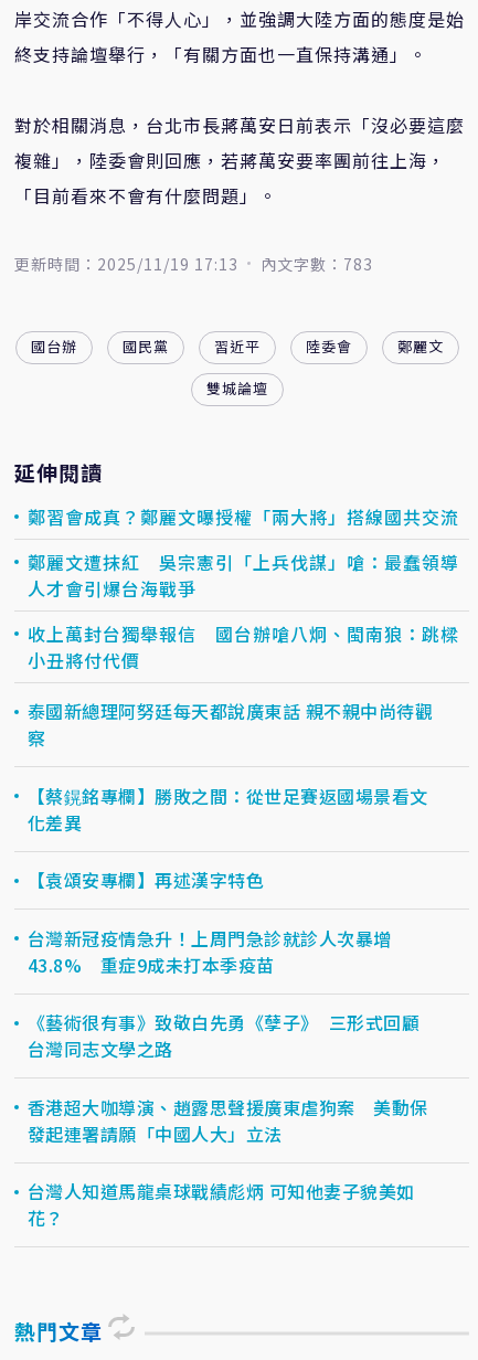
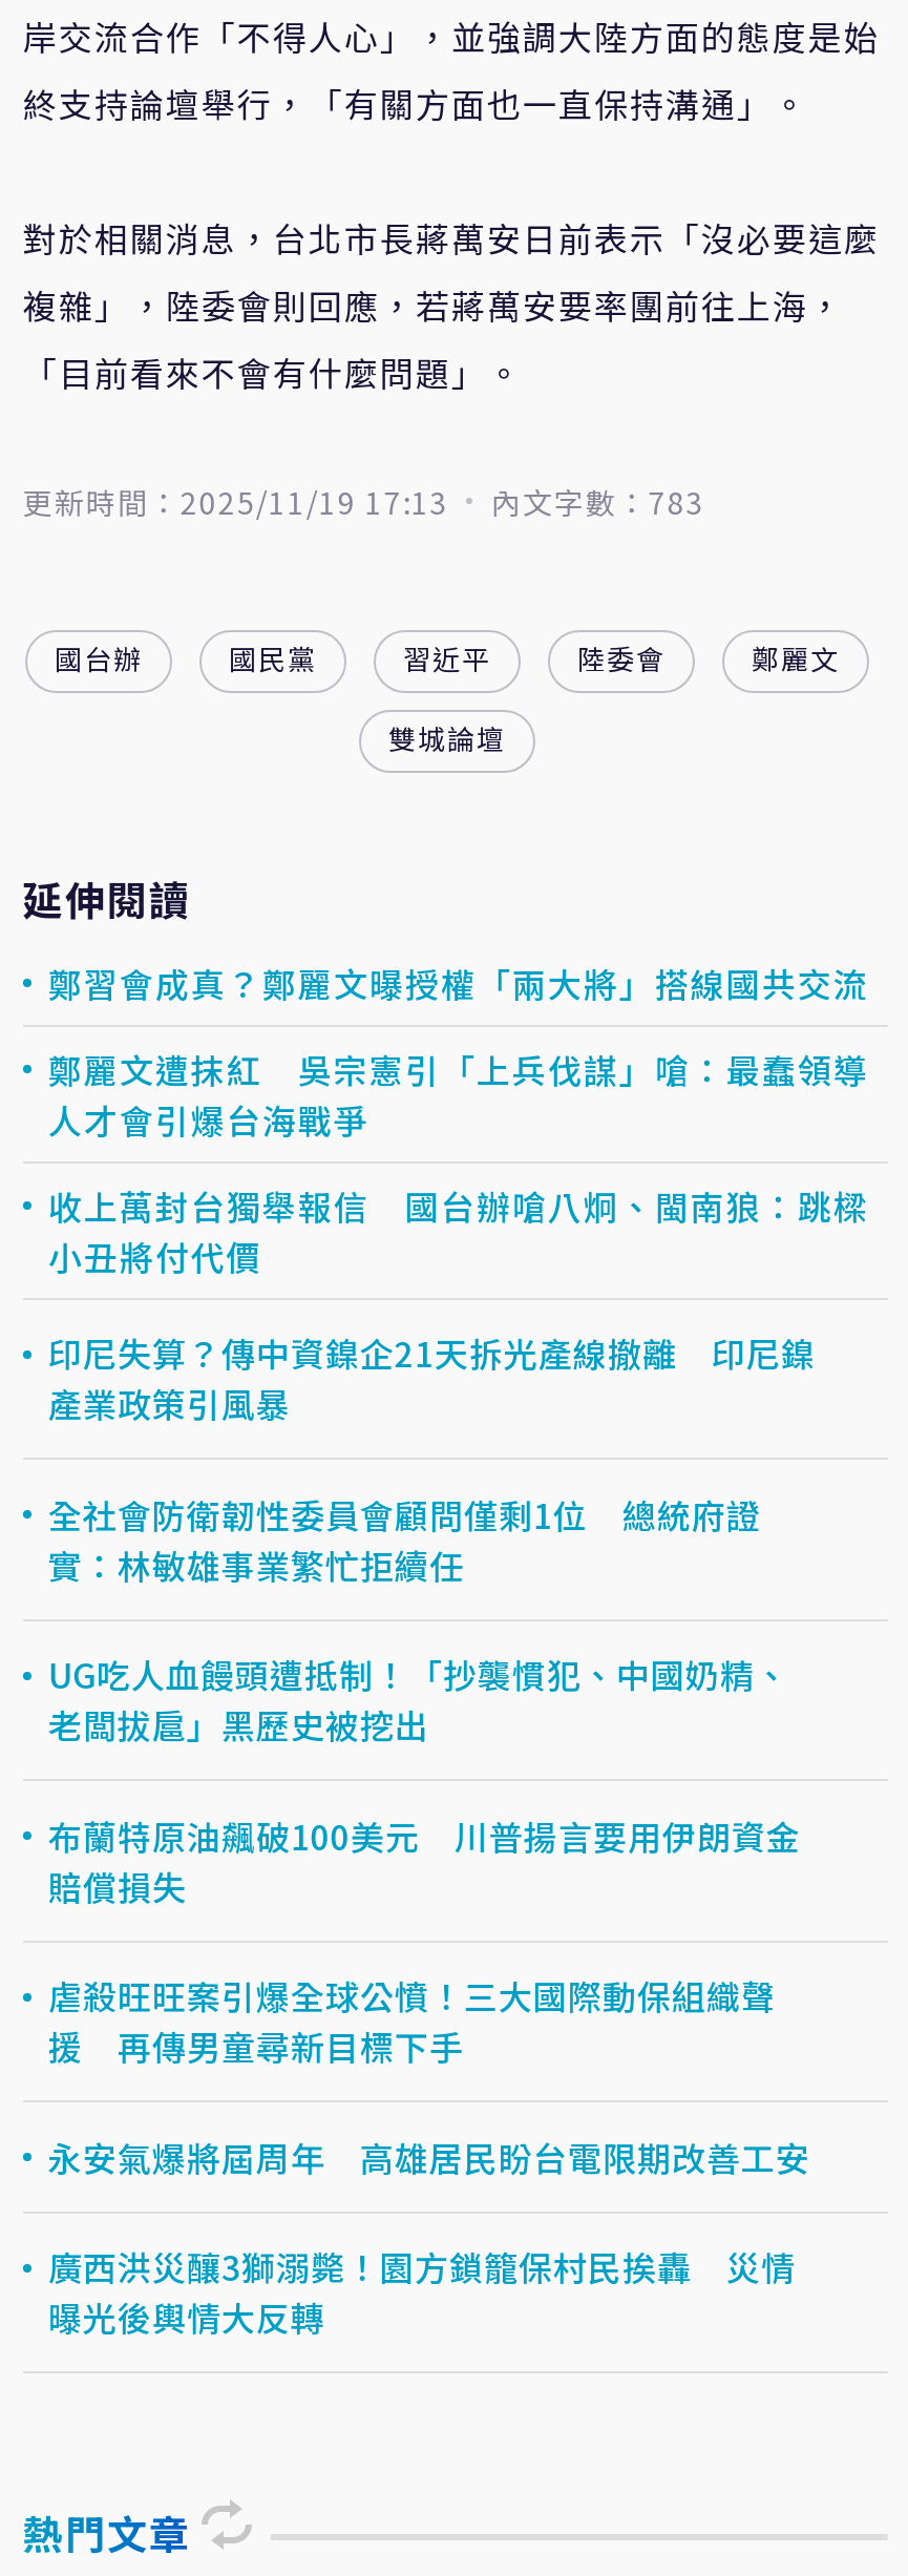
- 泰國新總理阿努廷每天都說廣東話 親不親中尚待觀
- 察
+ 印尼失算？傳中資鎳企21天拆光產線撤離 印尼鎳
+ 產業政策引風暴

- 【蔡鎤銘專欄】勝敗之間：從世足賽返國場景看文
- 化差異
+ 全社會防衛韌性委員會顧問僅剩1位 總統府證
+ 實：林敏雄事業繁忙拒續任

- 【袁頌安專欄】再述漢字特色
+ UG吃人血饅頭遭抵制！「抄襲慣犯、中國奶精、
+ 老闆拔扈」黑歷史被挖出

- 台灣新冠疫情急升！上周門急診就診人次暴增
- 43.8% 重症9成未打本季疫苗
+ 布蘭特原油飆破100美元 川普揚言要用伊朗資金
+ 賠償損失

- 《藝術很有事》致敬白先勇《孽子》 三形式回顧
- 台灣同志文學之路
+ 虐殺旺旺案引爆全球公憤！三大國際動保組織聲
+ 援 再傳男童尋新目標下手

- 香港超大咖導演、趙露思聲援廣東虐狗案 美動保
- 發起連署請願「中國人大」立法
+ 永安氣爆將屆周年 高雄居民盼台電限期改善工安

- 台灣人知道馬龍桌球戰績彪炳 可知他妻子貌美如
- 花？
+ 廣西洪災釀3獅溺斃！園方鎖籠保村民挨轟 災情
+ 曝光後輿情大反轉
